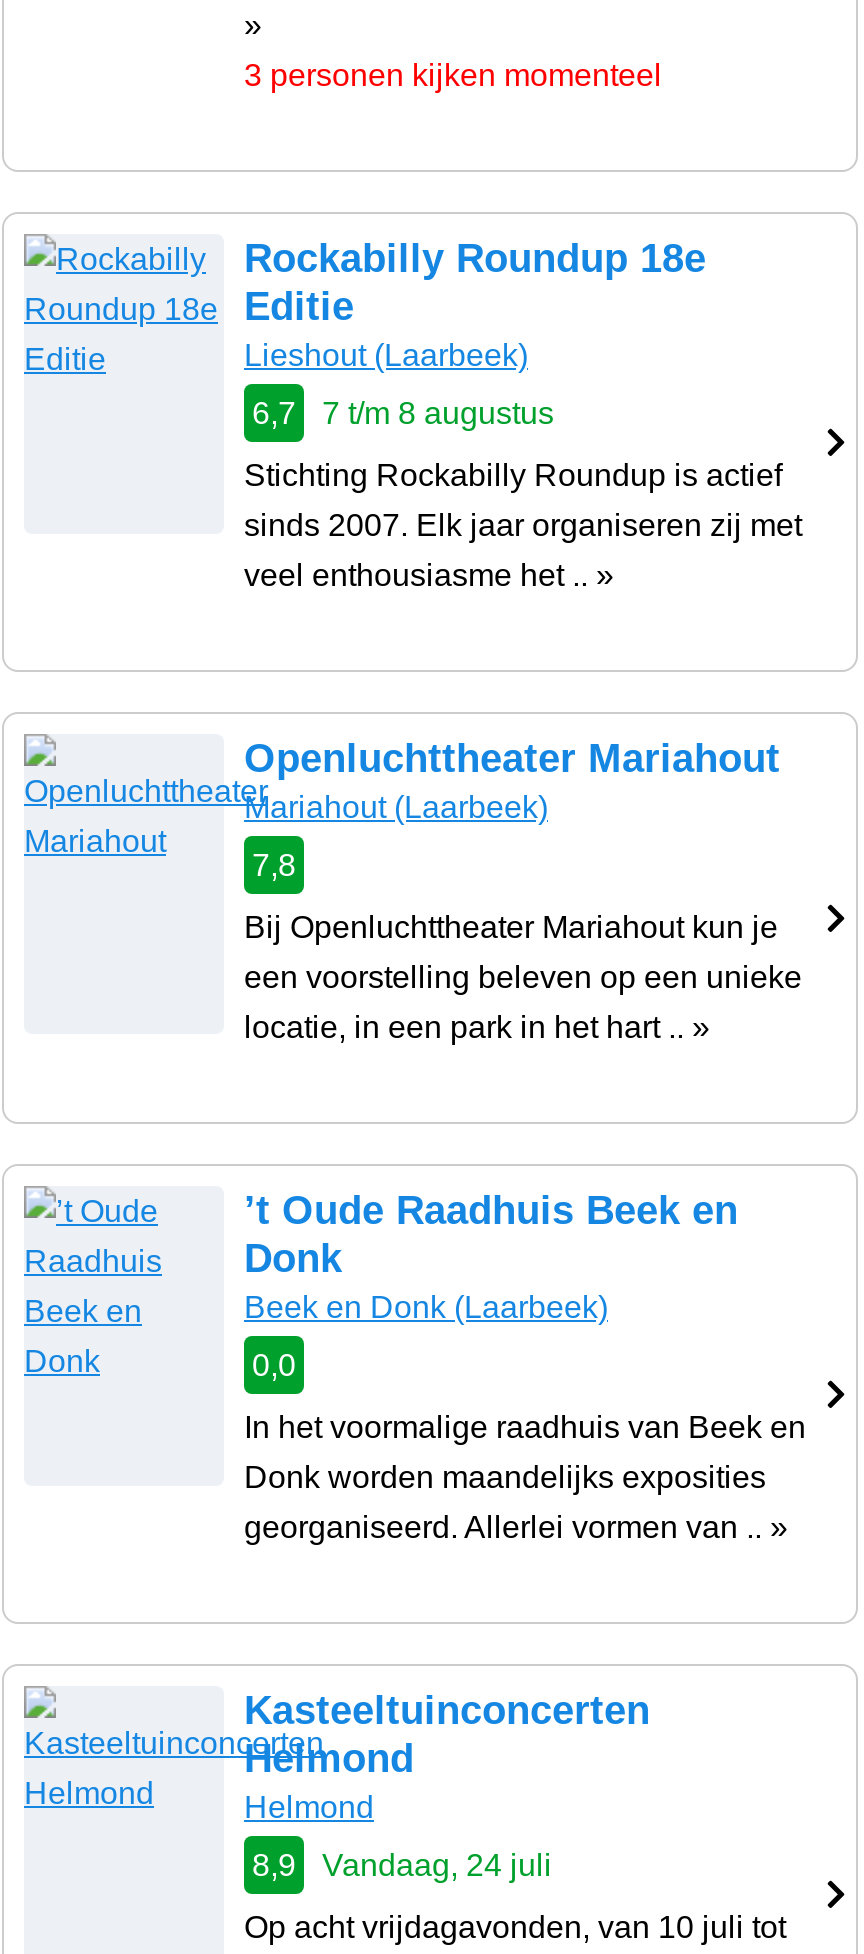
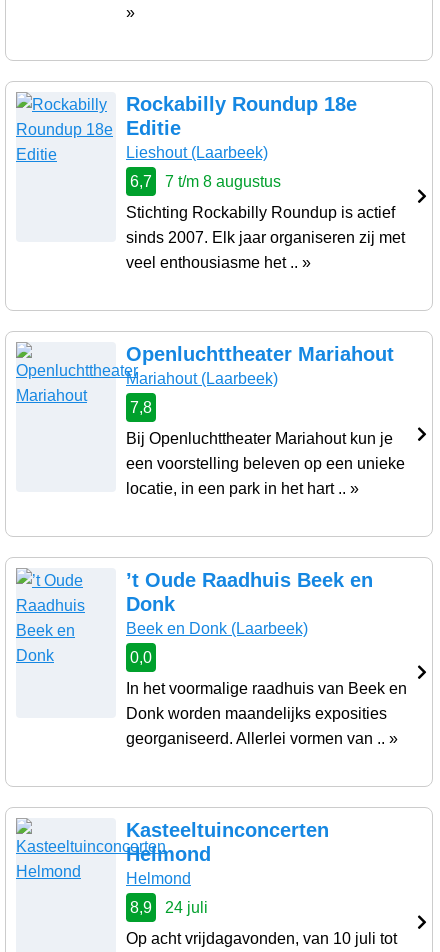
- 3 personen kijken momenteel

- 8,9 Vandaag, 24 juli
+ 8,9 24 juli
